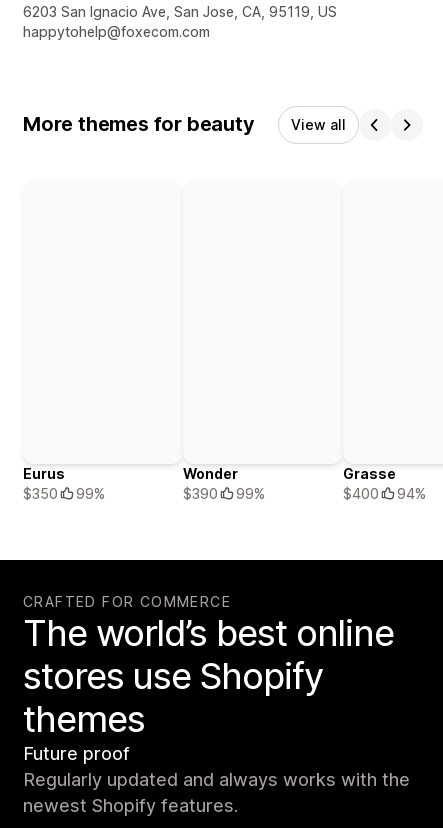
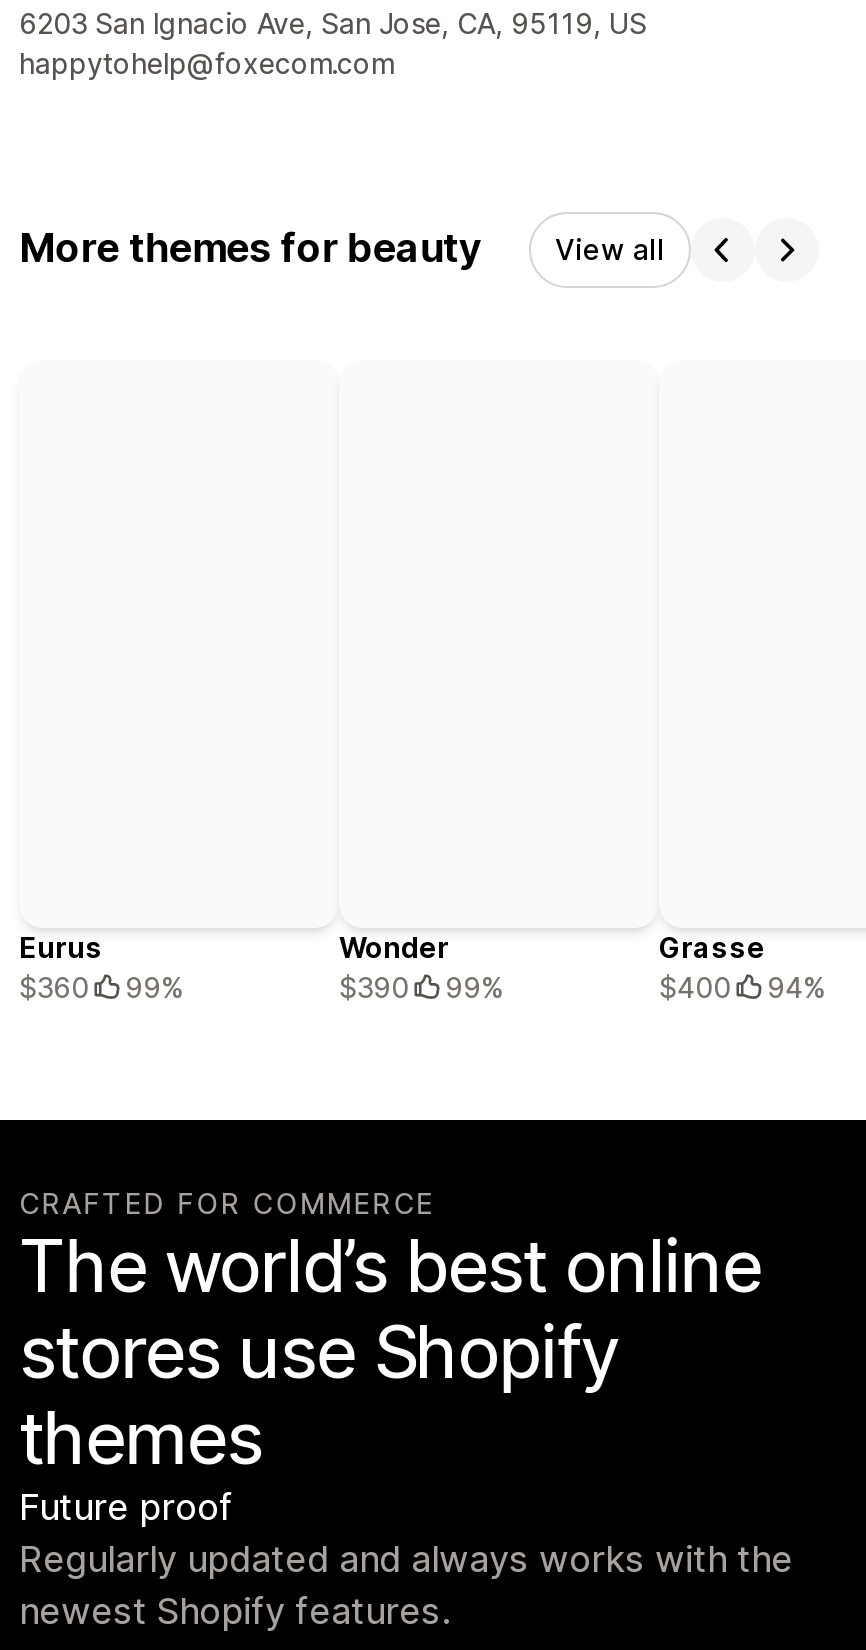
- $350 99%
+ $360 99%
